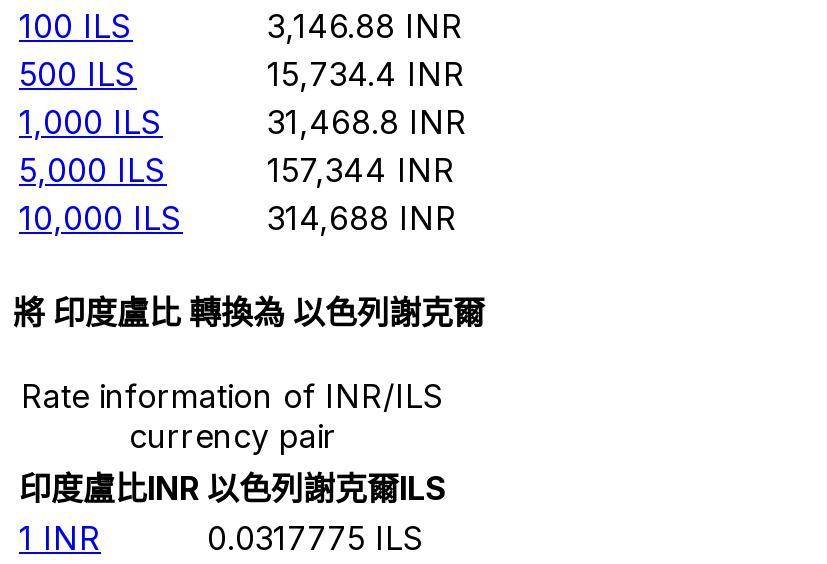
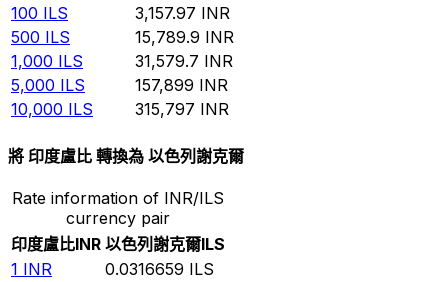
- 3,146.88 INR
+ 3,157.97 INR

- 15,734.4 INR
+ 15,789.9 INR

- 31,468.8 INR
+ 31,579.7 INR

- 157,344 INR
+ 157,899 INR

- 314,688 INR
+ 315,797 INR

- 0.0317775 ILS
+ 0.0316659 ILS
